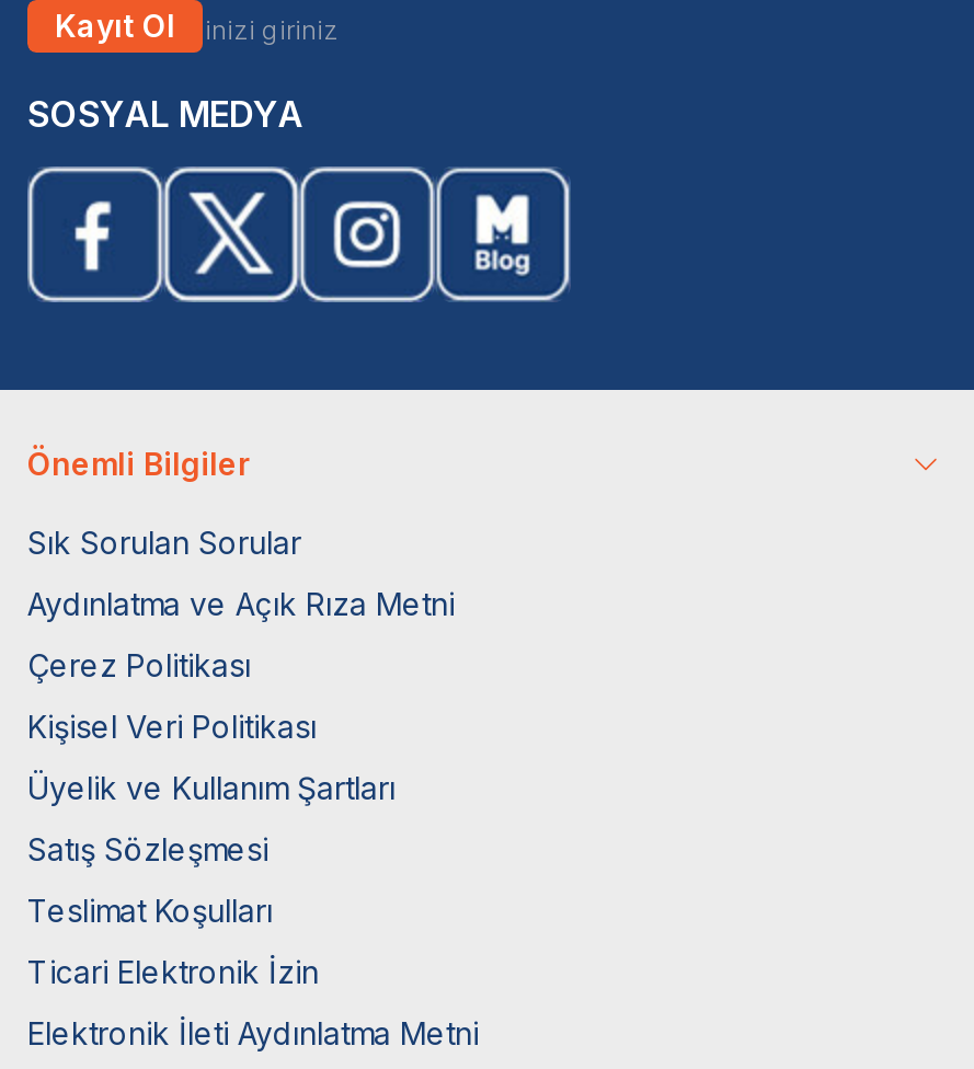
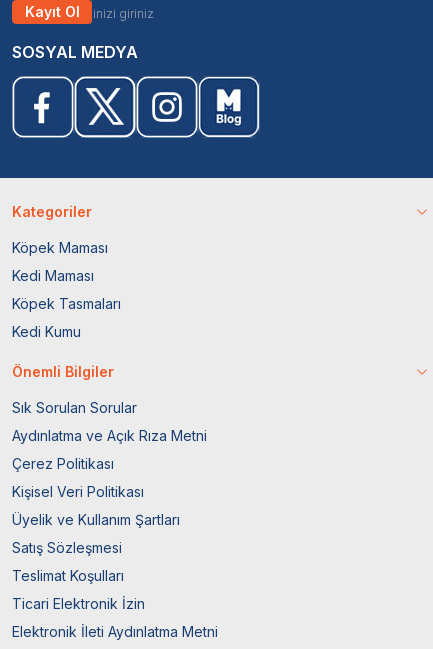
+ Kategoriler
+ Köpek Maması
+ Kedi Maması
+ Köpek Tasmaları
+ Kedi Kumu
